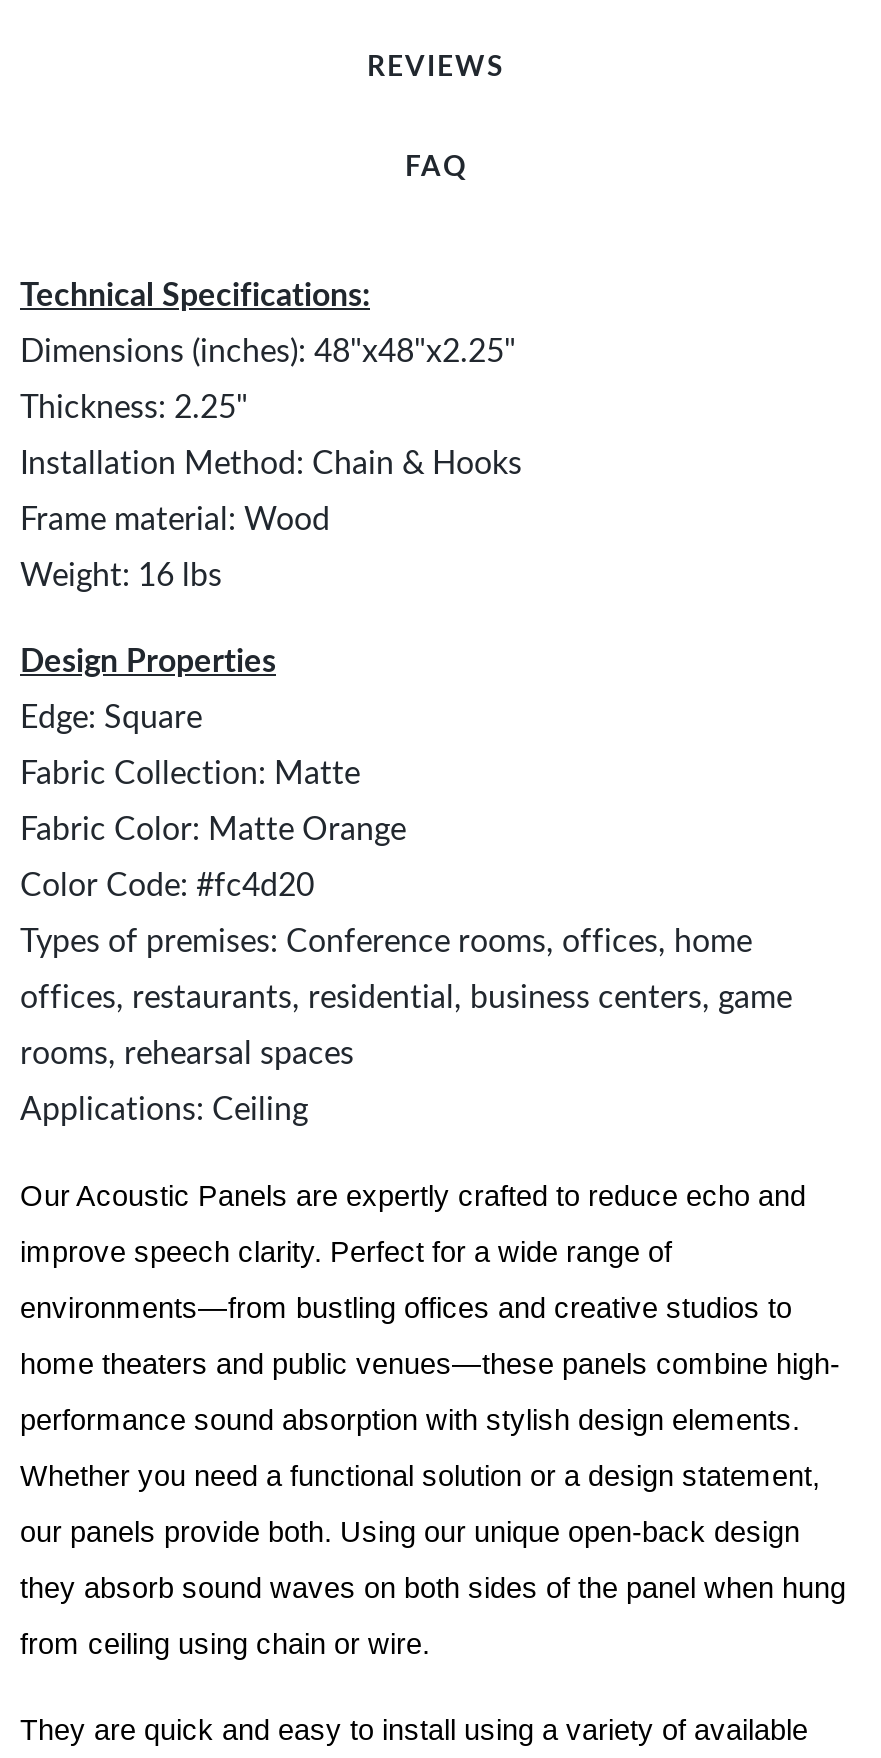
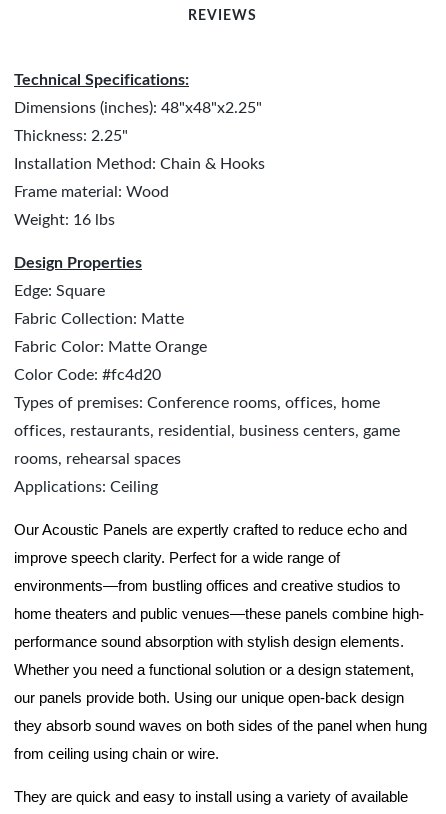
- FAQ
